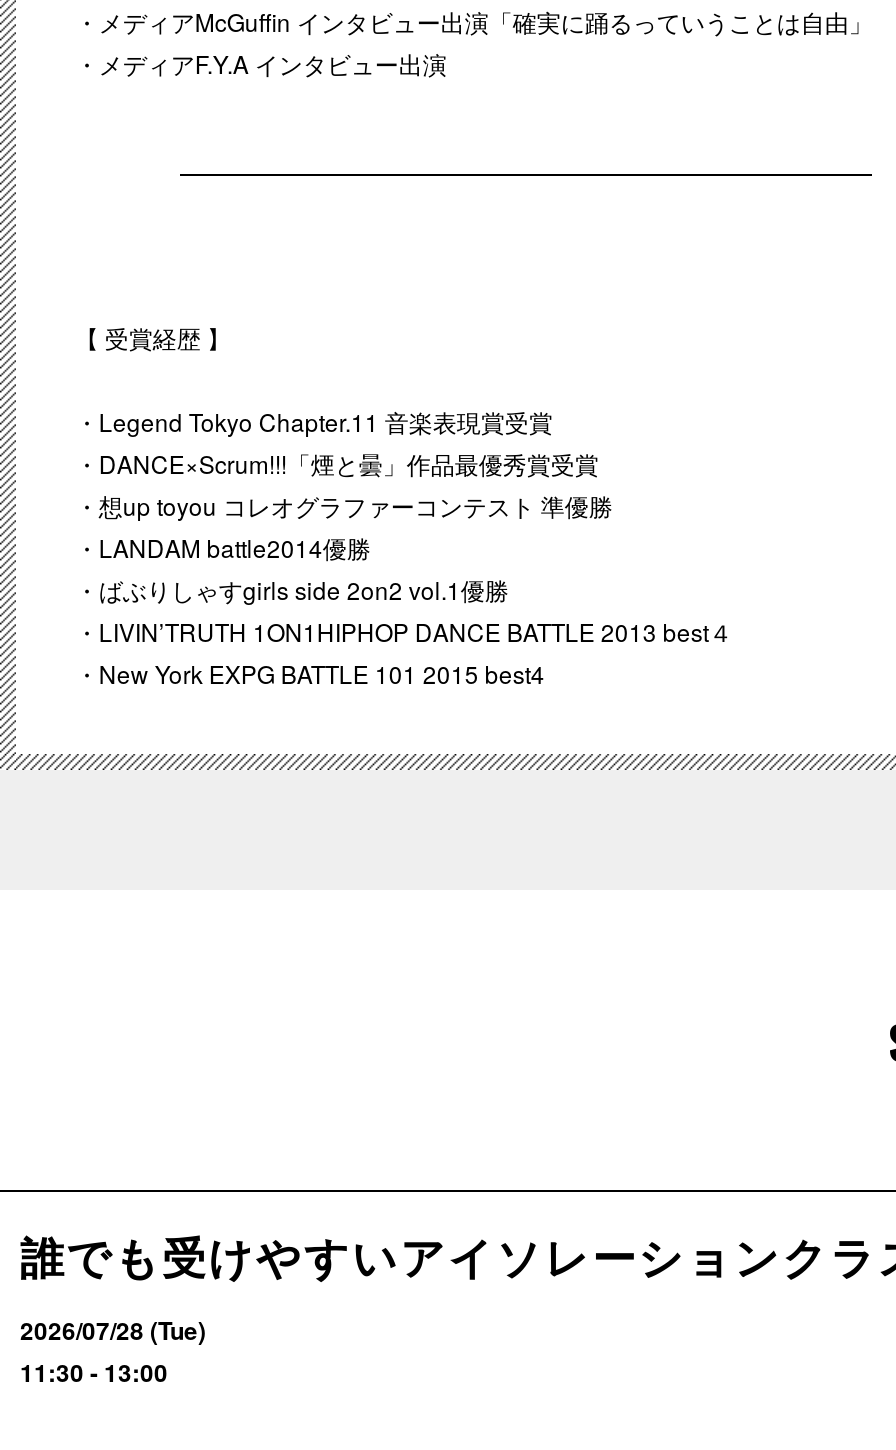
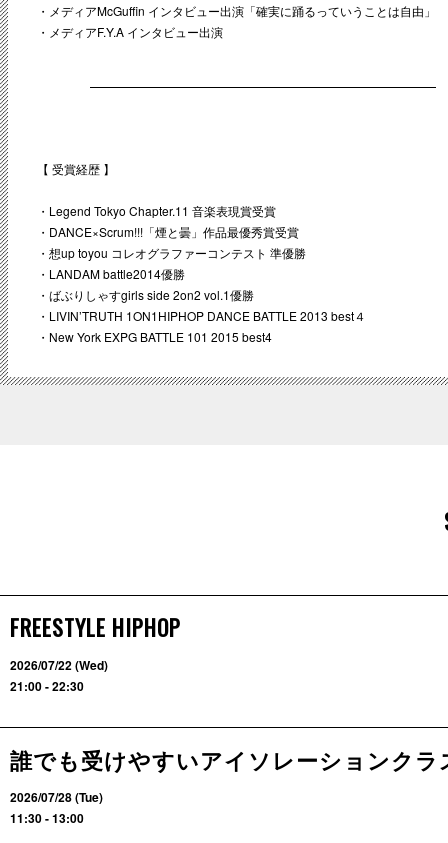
+ FREESTYLE HIPHOP
+ 2026/07/22 (Wed)
+ 21:00 - 22:30
